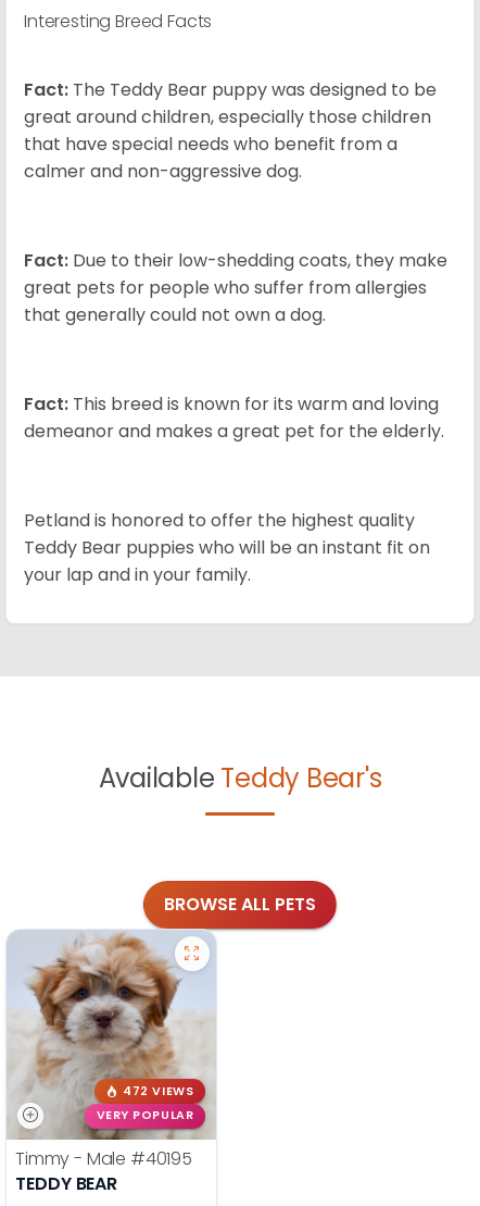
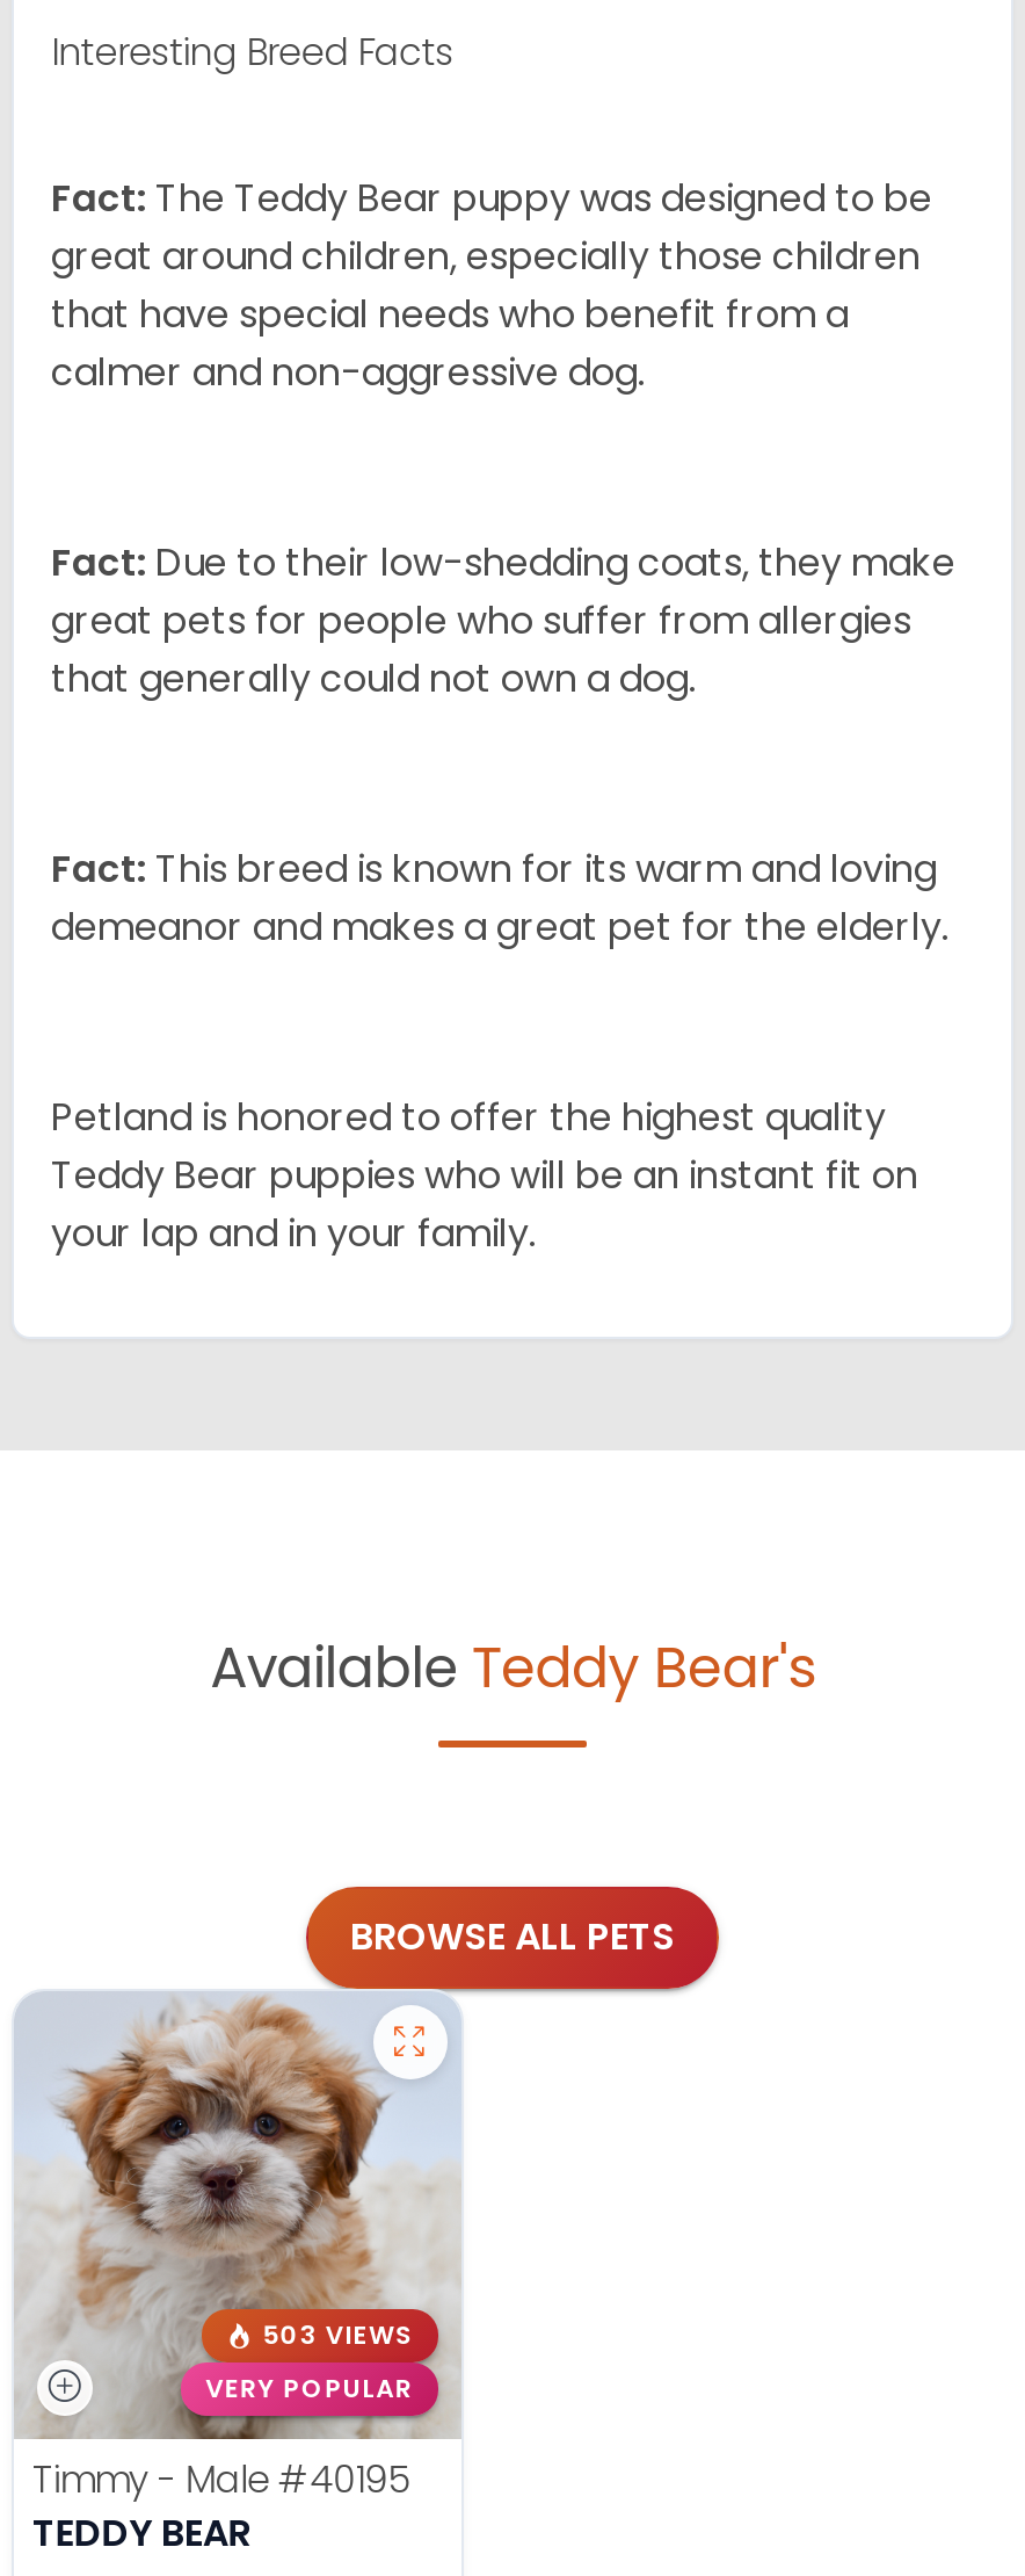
- 472 VIEWS
+ 503 VIEWS
